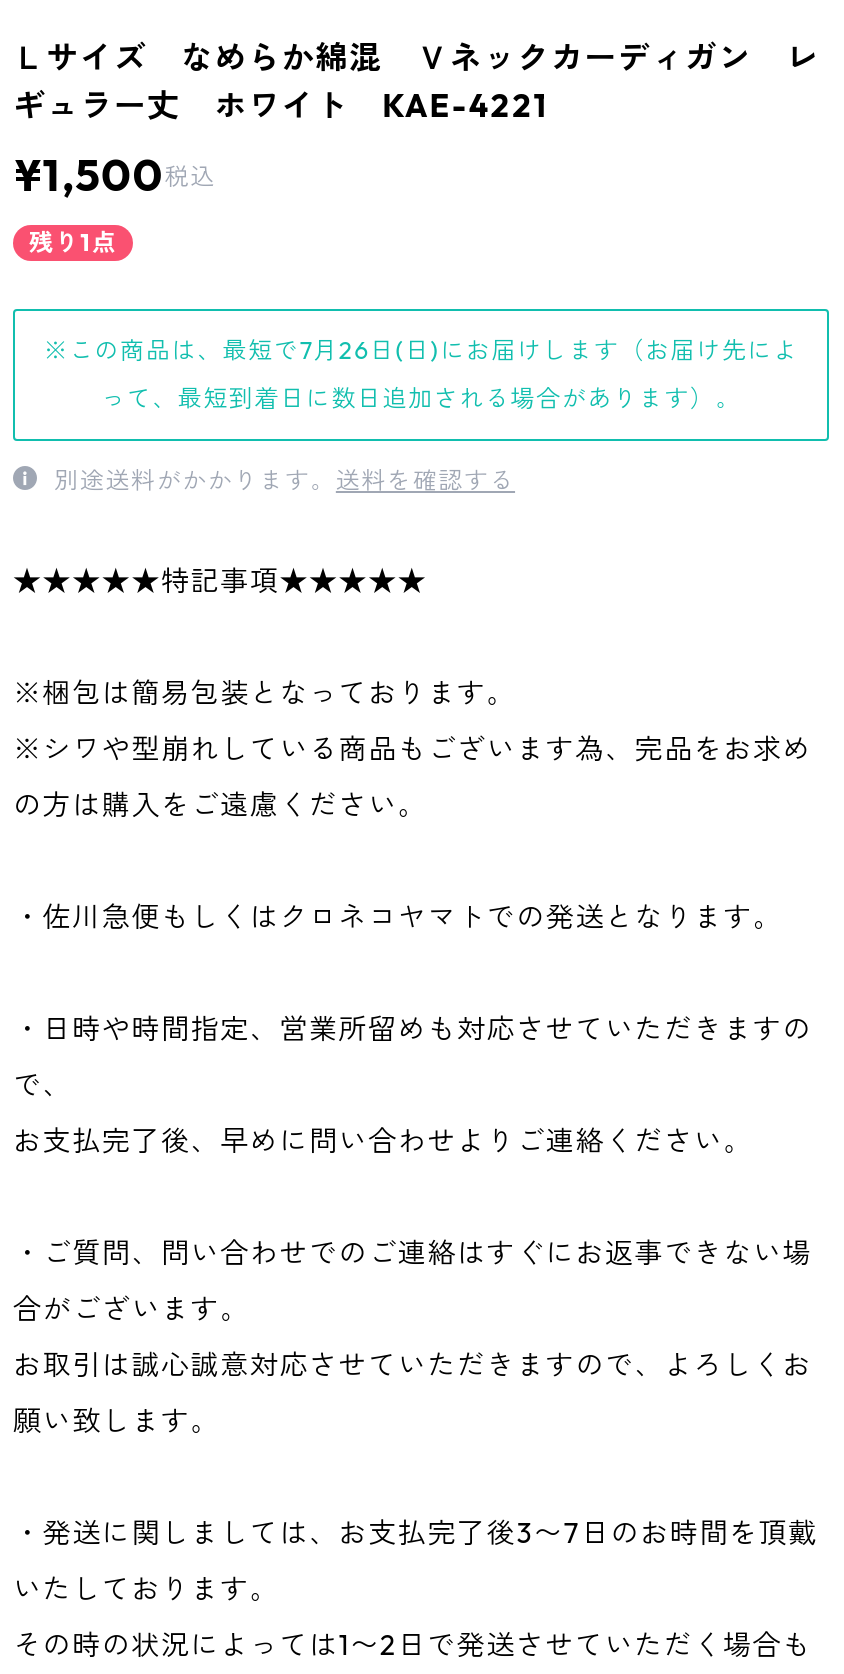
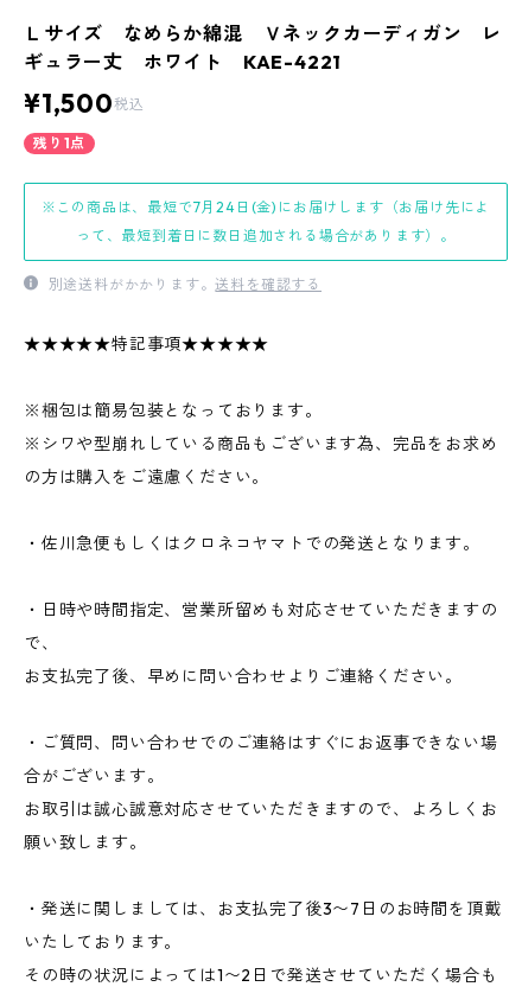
- ※この商品は、最短で7月26日(日)にお届けします（お届け先によ
+ ※この商品は、最短で7月24日(金)にお届けします（お届け先によ
